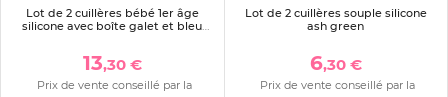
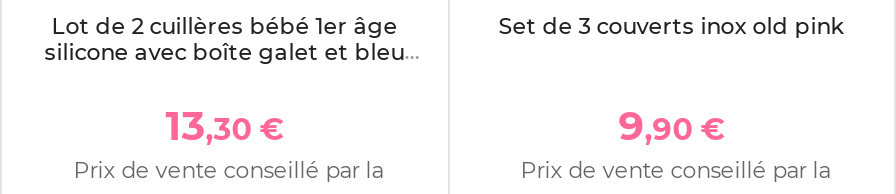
- Lot de 2 cuillères souple silicone
- ash green
+ Set de 3 couverts inox old pink

- 6,30 €
+ 9,90 €
